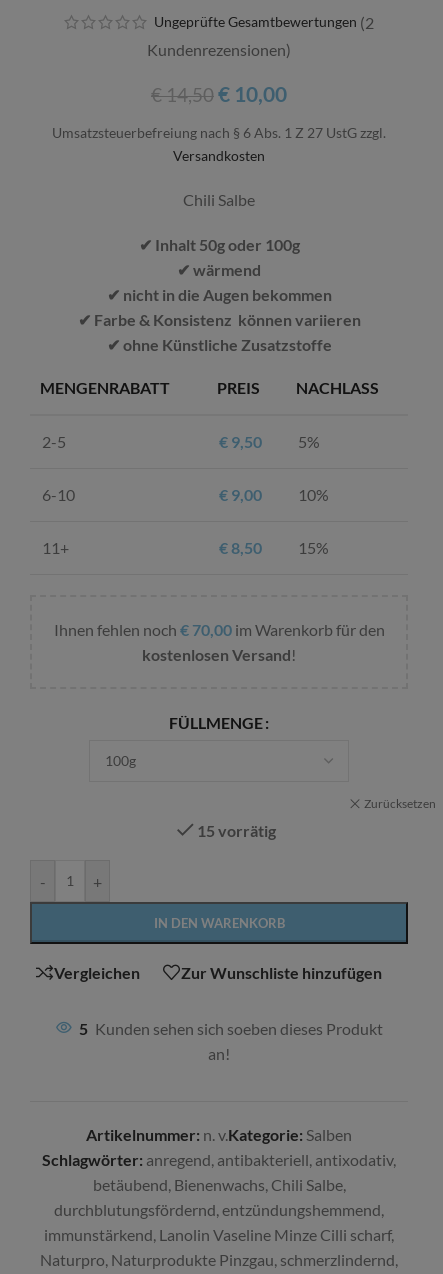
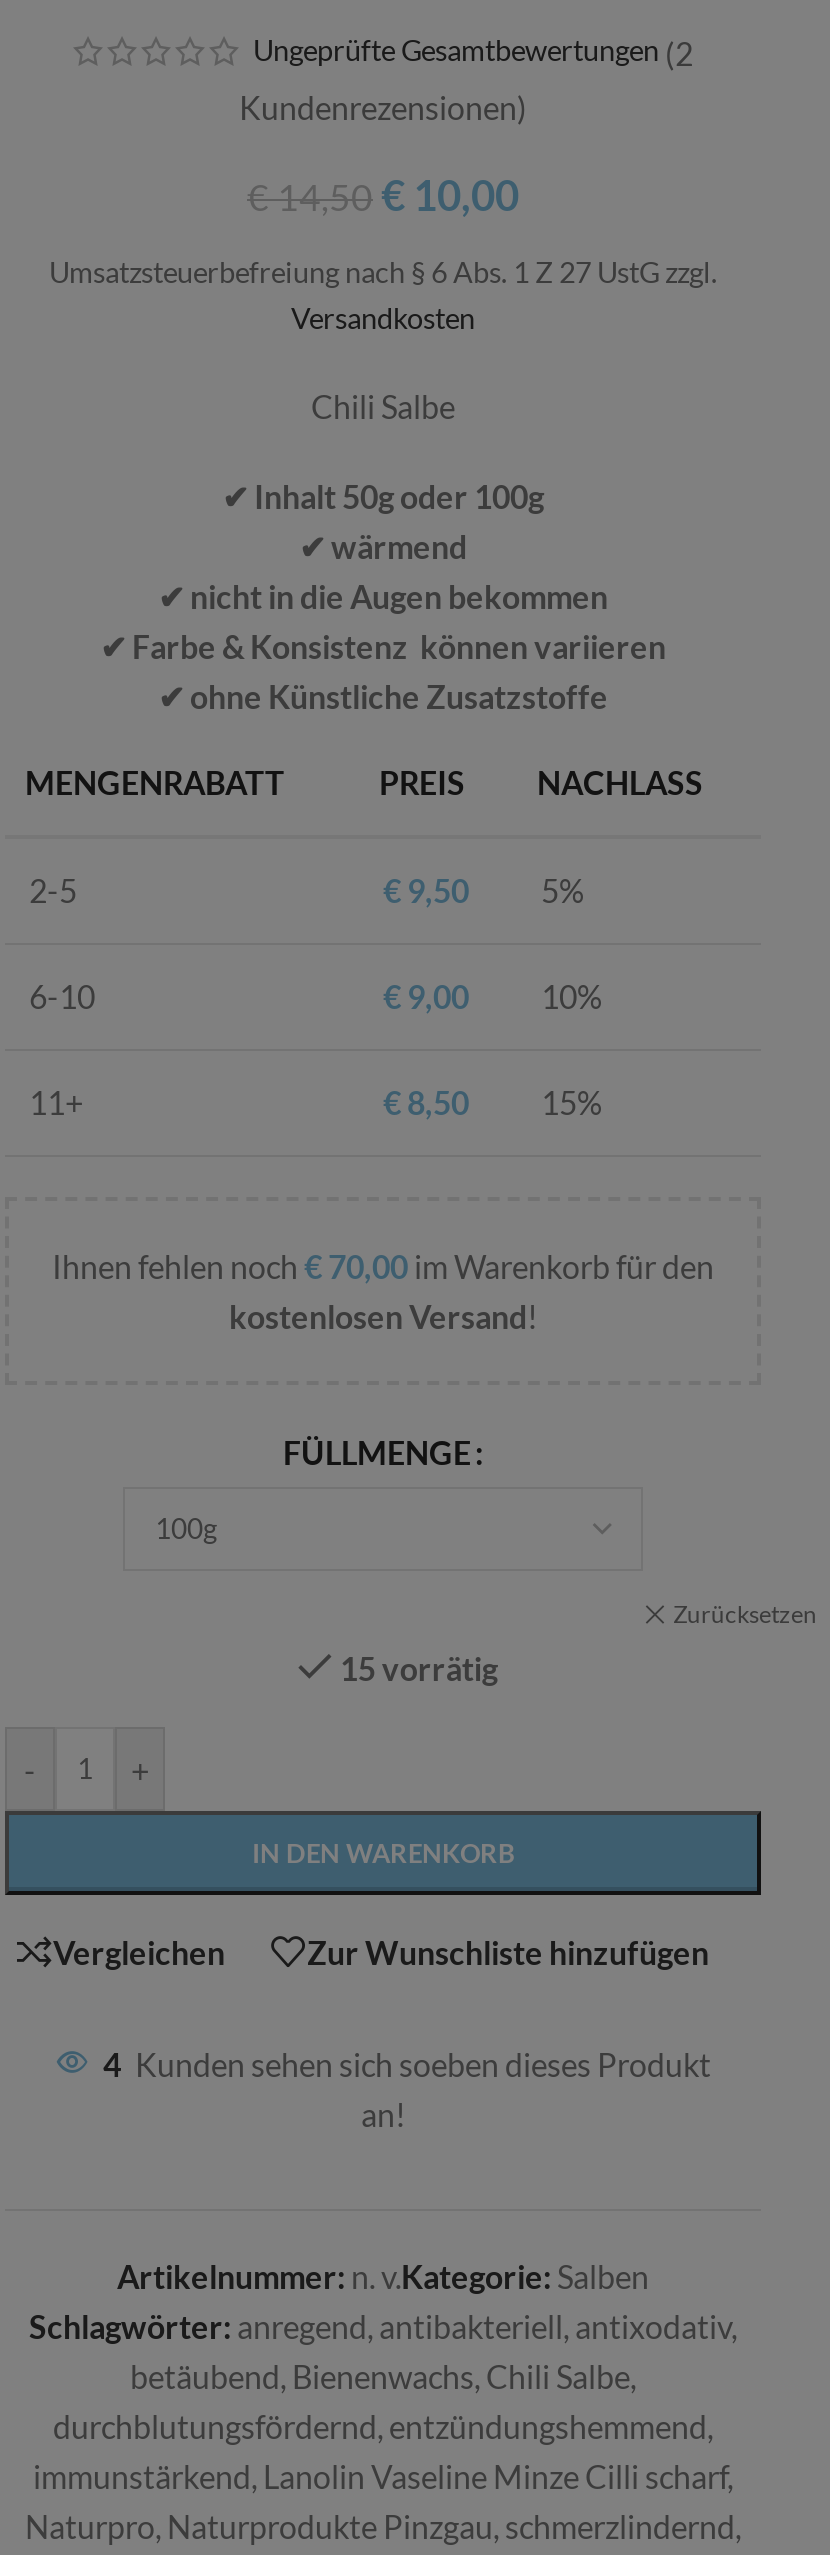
- 5 Kunden sehen sich soeben dieses Produkt
+ 4 Kunden sehen sich soeben dieses Produkt
